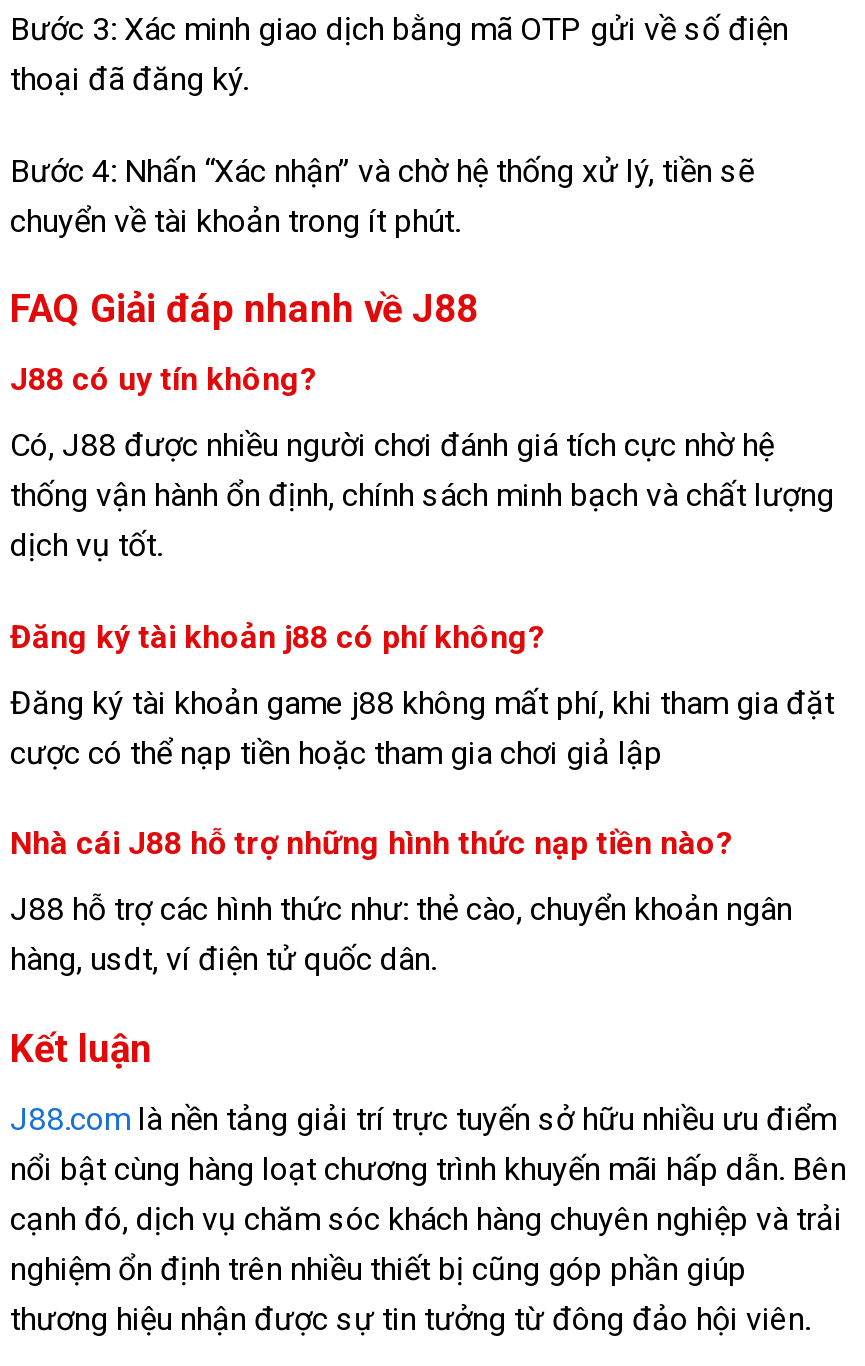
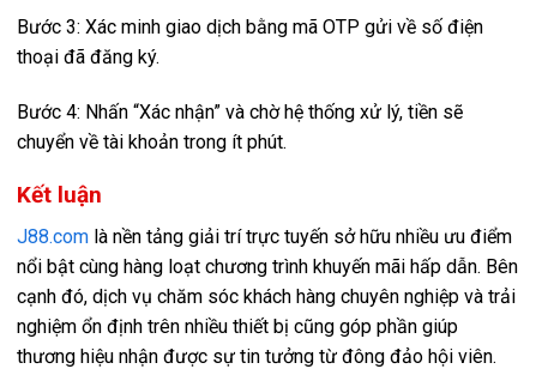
- FAQ Giải đáp nhanh về J88
- J88 có uy tín không?
- Có, J88 được nhiều người chơi đánh giá tích cực nhờ hệ
- thống vận hành ổn định, chính sách minh bạch và chất lượng
- dịch vụ tốt.
- Đăng ký tài khoản j88 có phí không?
- Đăng ký tài khoản game j88 không mất phí, khi tham gia đặt
- cược có thể nạp tiền hoặc tham gia chơi giả lập
- Nhà cái J88 hỗ trợ những hình thức nạp tiền nào?
- J88 hỗ trợ các hình thức như: thẻ cào, chuyển khoản ngân
- hàng, usdt, ví điện tử quốc dân.
